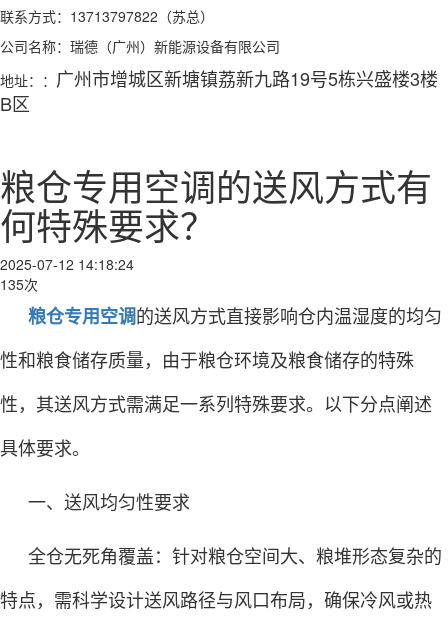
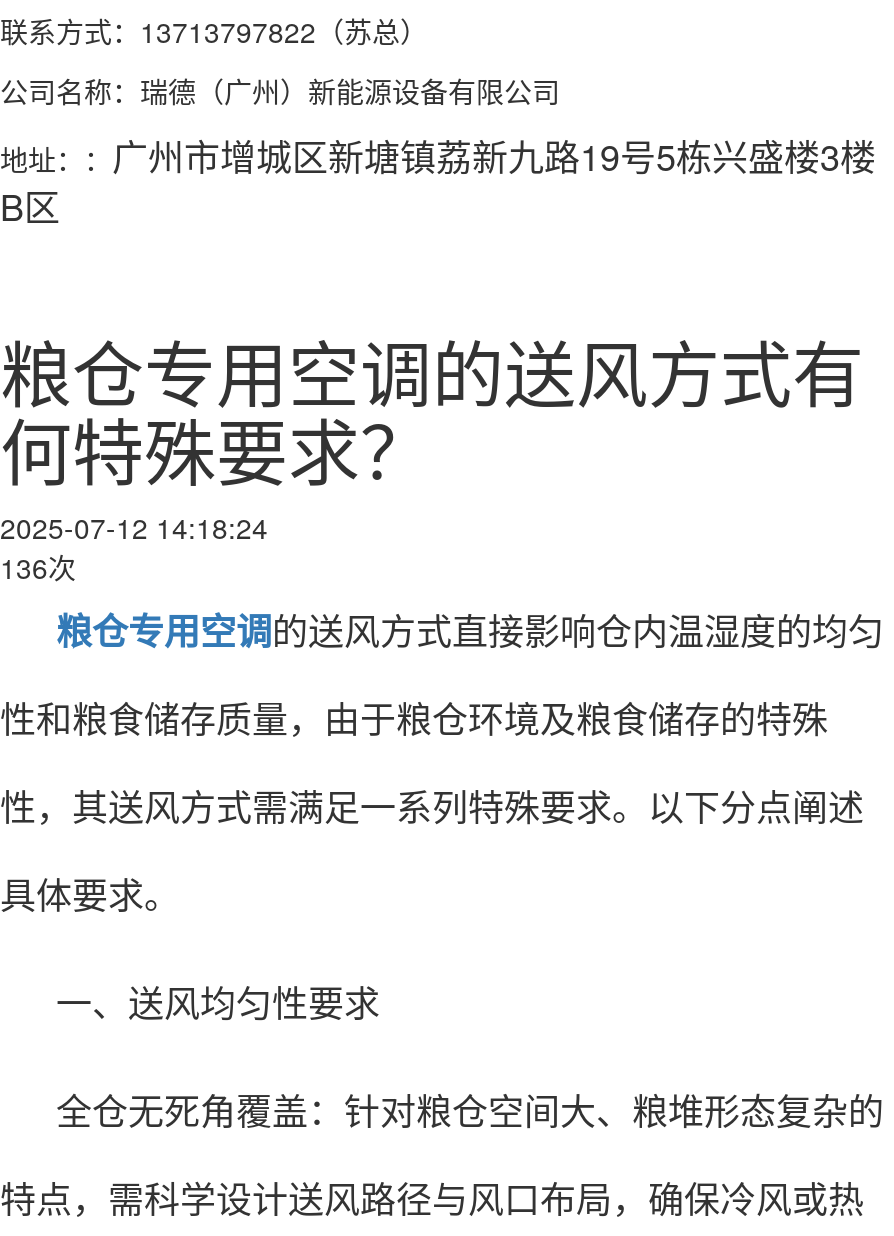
- 135次
+ 136次
